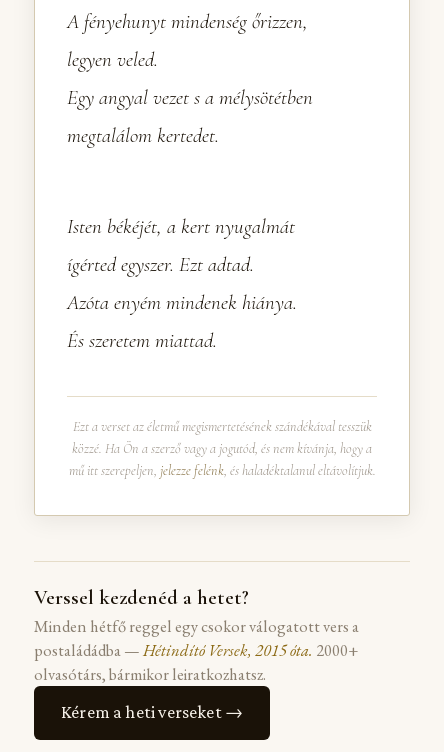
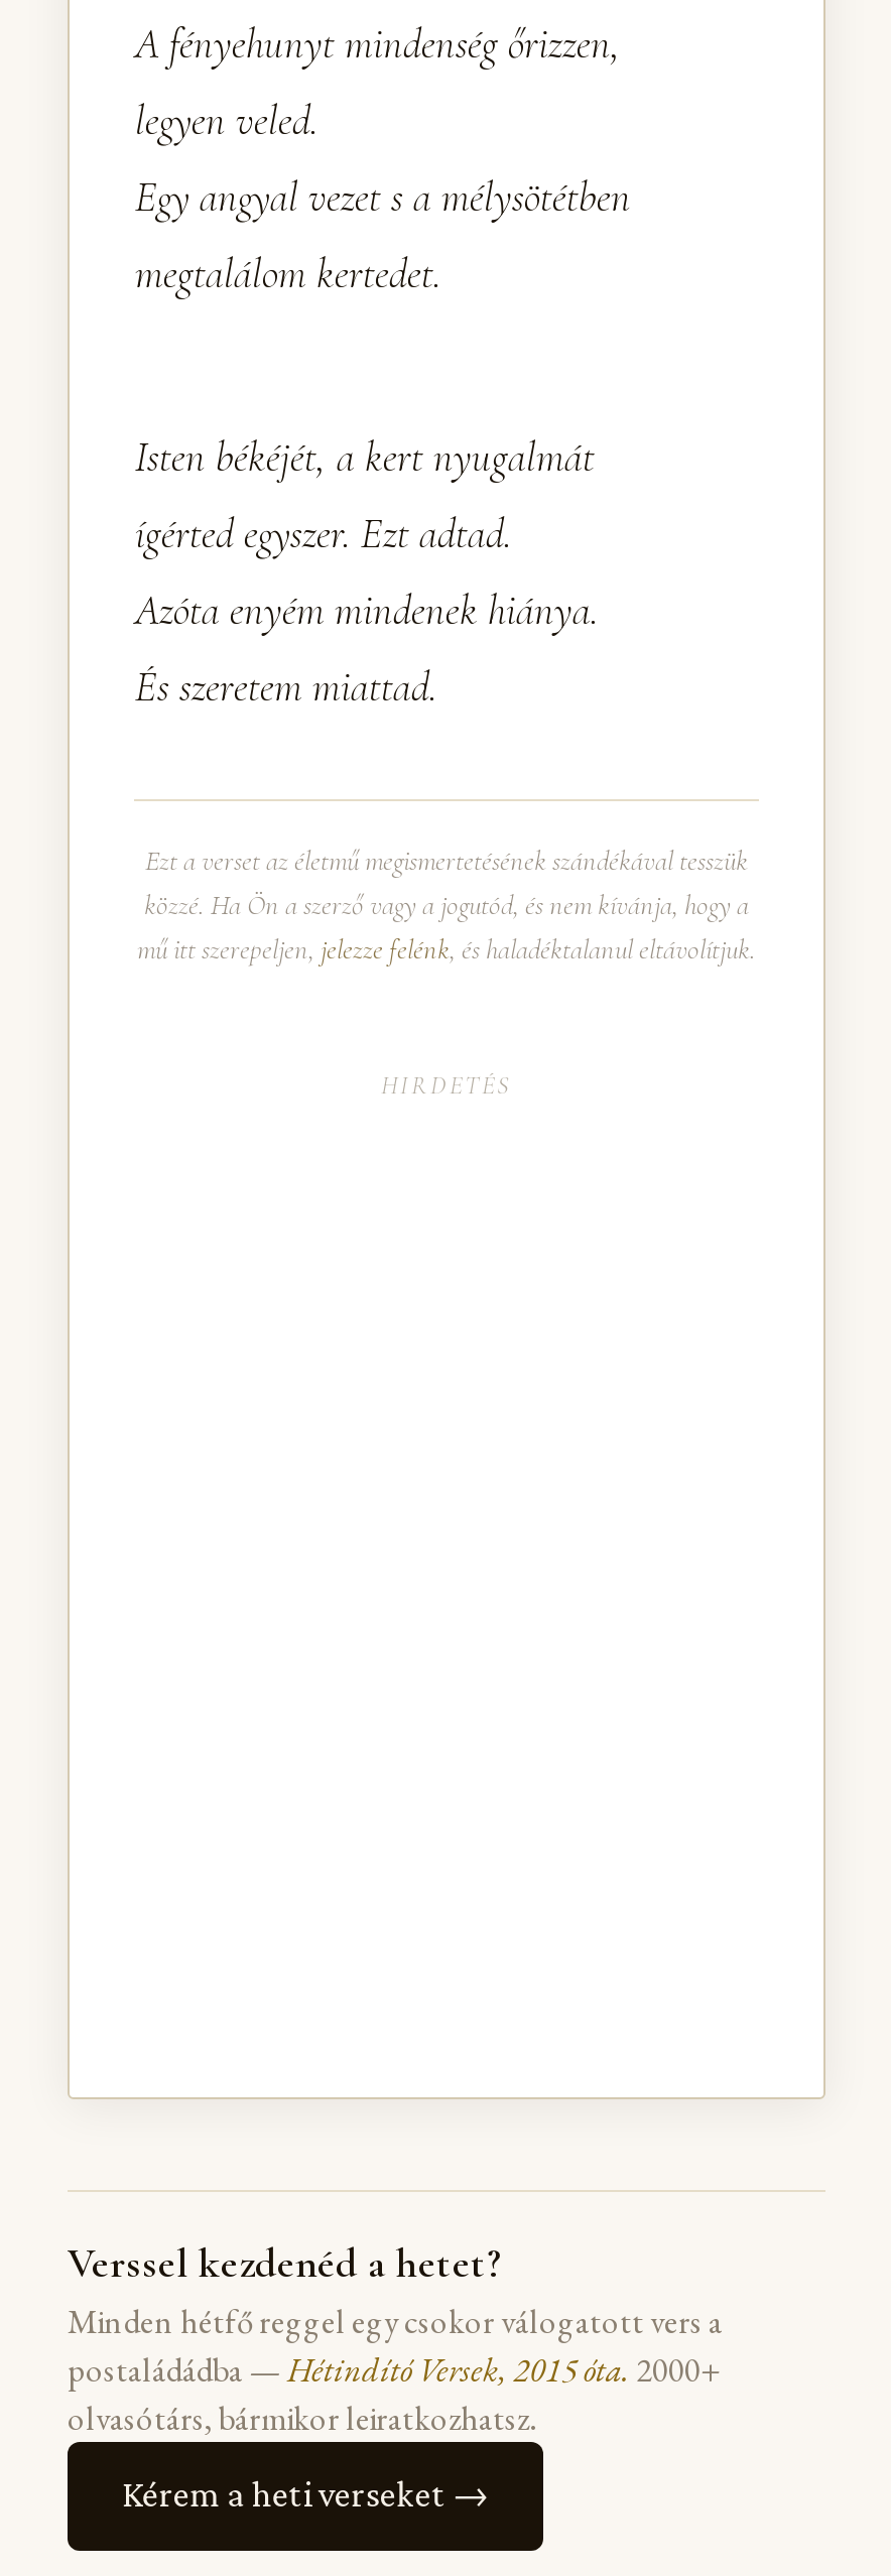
+ HIRDETÉS
